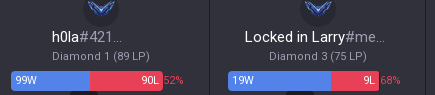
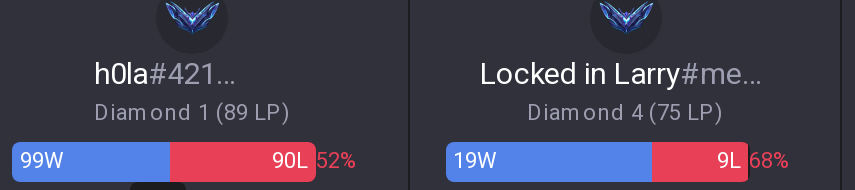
- Diamond 3 (75 LP)
+ Diamond 4 (75 LP)
